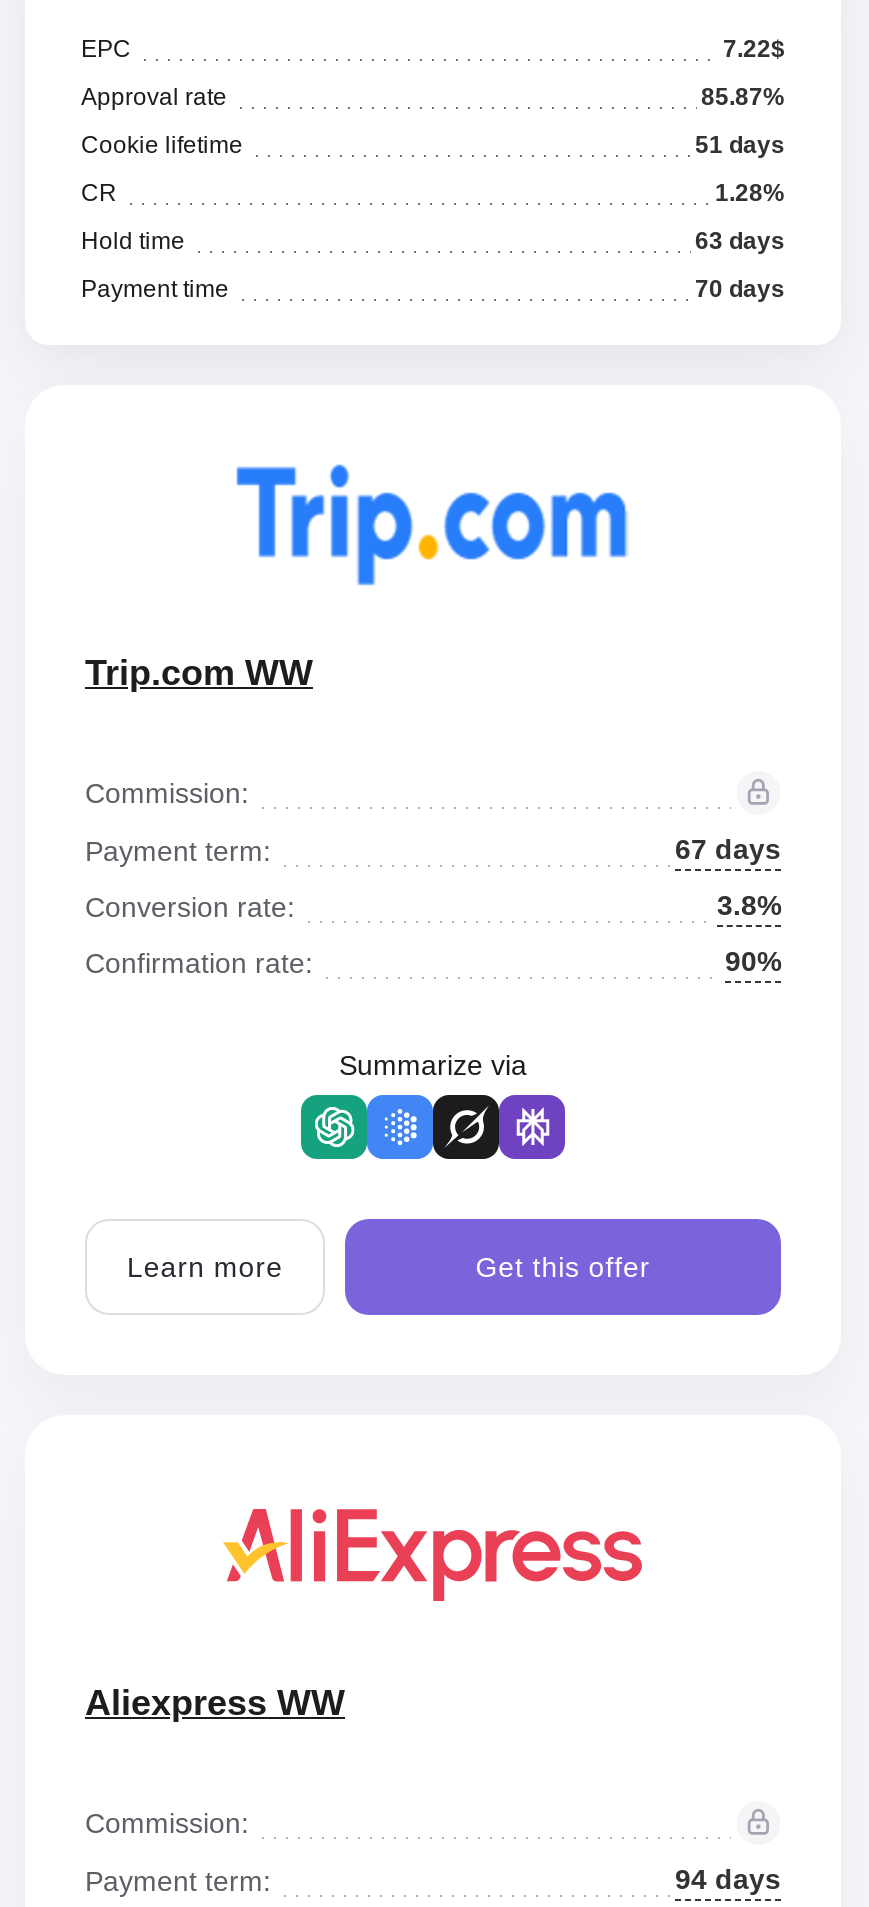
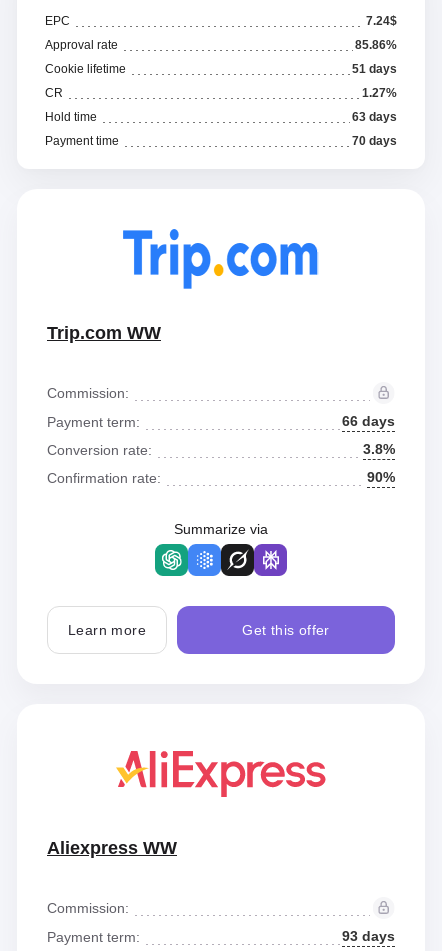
- 7.22$
+ 7.24$

- 85.87%
+ 85.86%

- 1.28%
+ 1.27%

- 67 days
+ 66 days

- 94 days
+ 93 days
